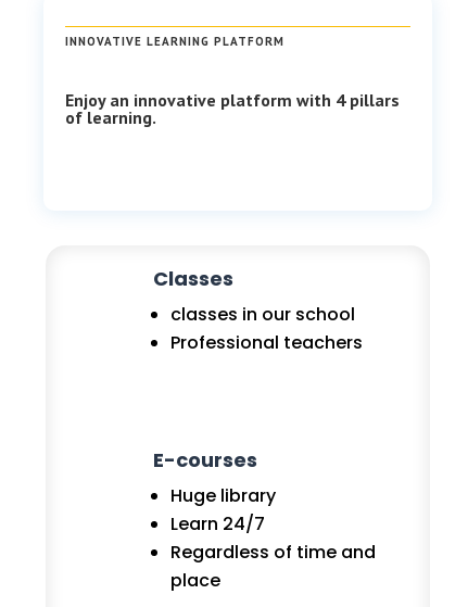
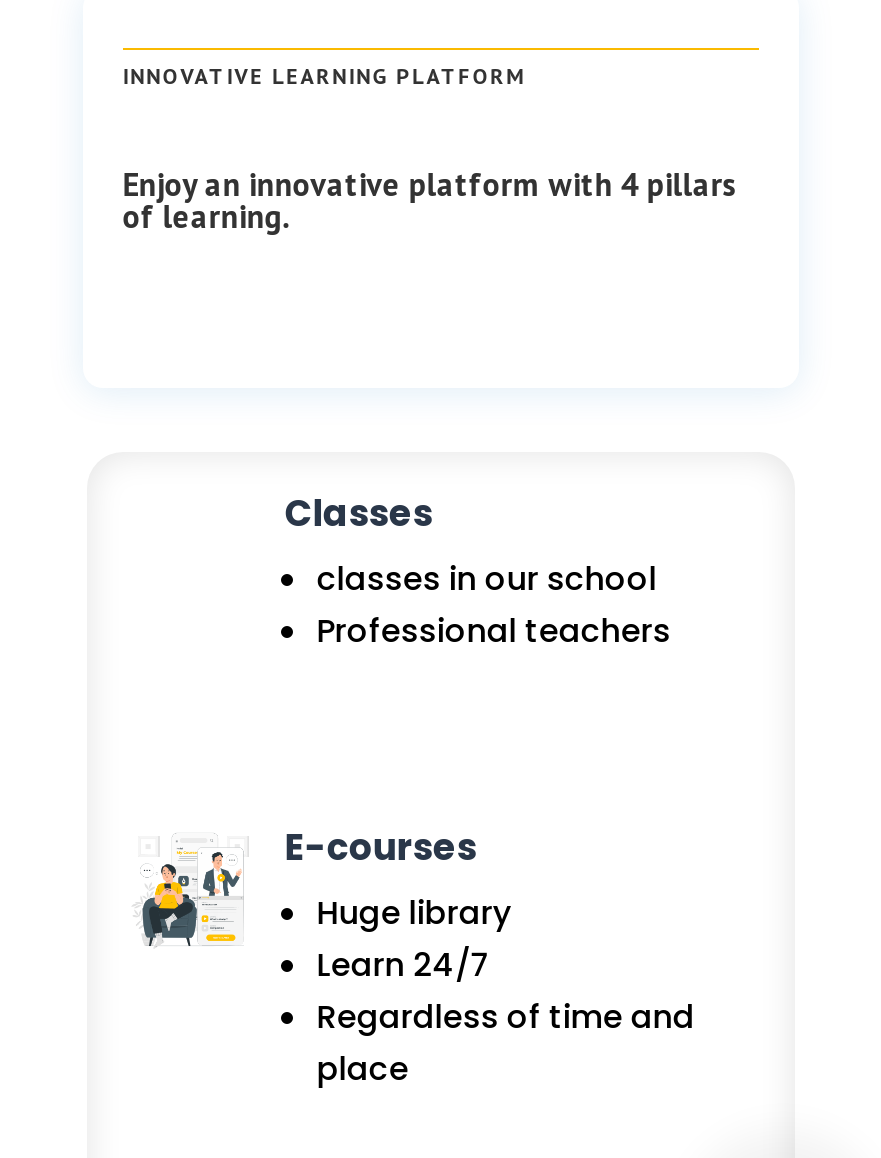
+ [image]
